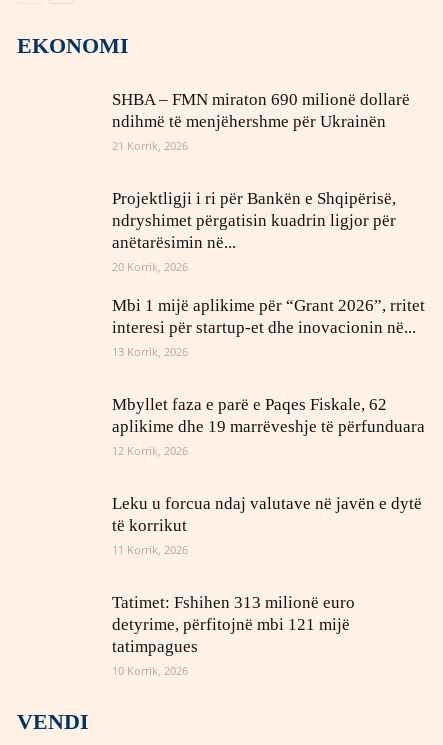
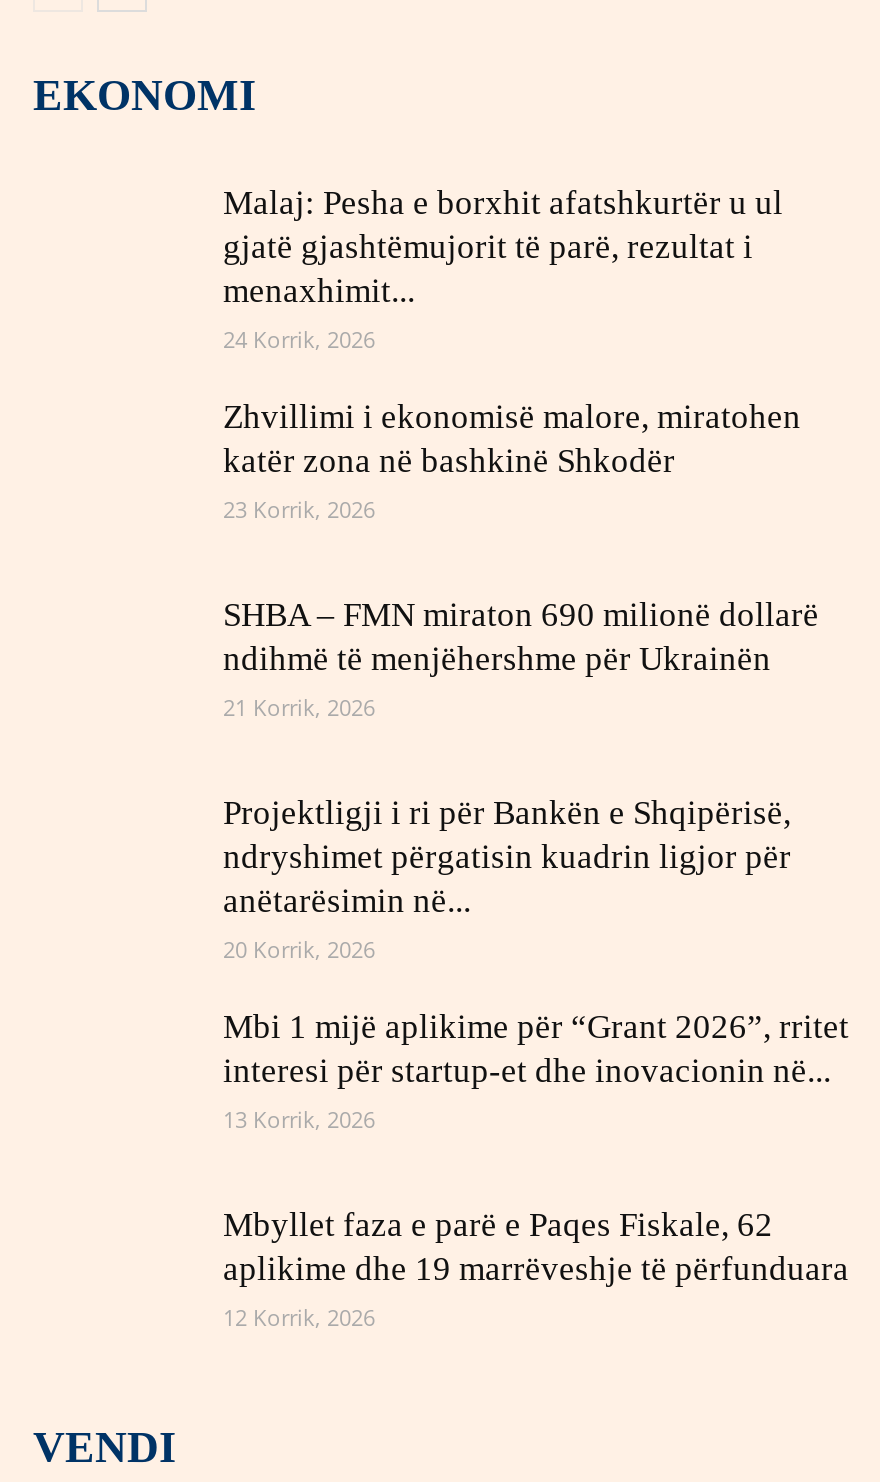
+ Malaj: Pesha e borxhit afatshkurtër u ul
+ gjatë gjashtëmujorit të parë, rezultat i
+ menaxhimit...
+ 24 Korrik, 2026
+ Zhvillimi i ekonomisë malore, miratohen
+ katër zona në bashkinë Shkodër
+ 23 Korrik, 2026

moved down: SHBA – FMN miraton 690 milionë dollarë | ndihmë të menjëhershme për Ukrainën | 21 Korrik, 2026 | ... | aplikime dhe 19 marrëveshje të përfunduara | 12 Korrik, 2026

- Leku u forcua ndaj valutave në javën e dytë
- të korrikut
- 11 Korrik, 2026
- Tatimet: Fshihen 313 milionë euro
- detyrime, përfitojnë mbi 121 mijë
- tatimpagues
- 10 Korrik, 2026
